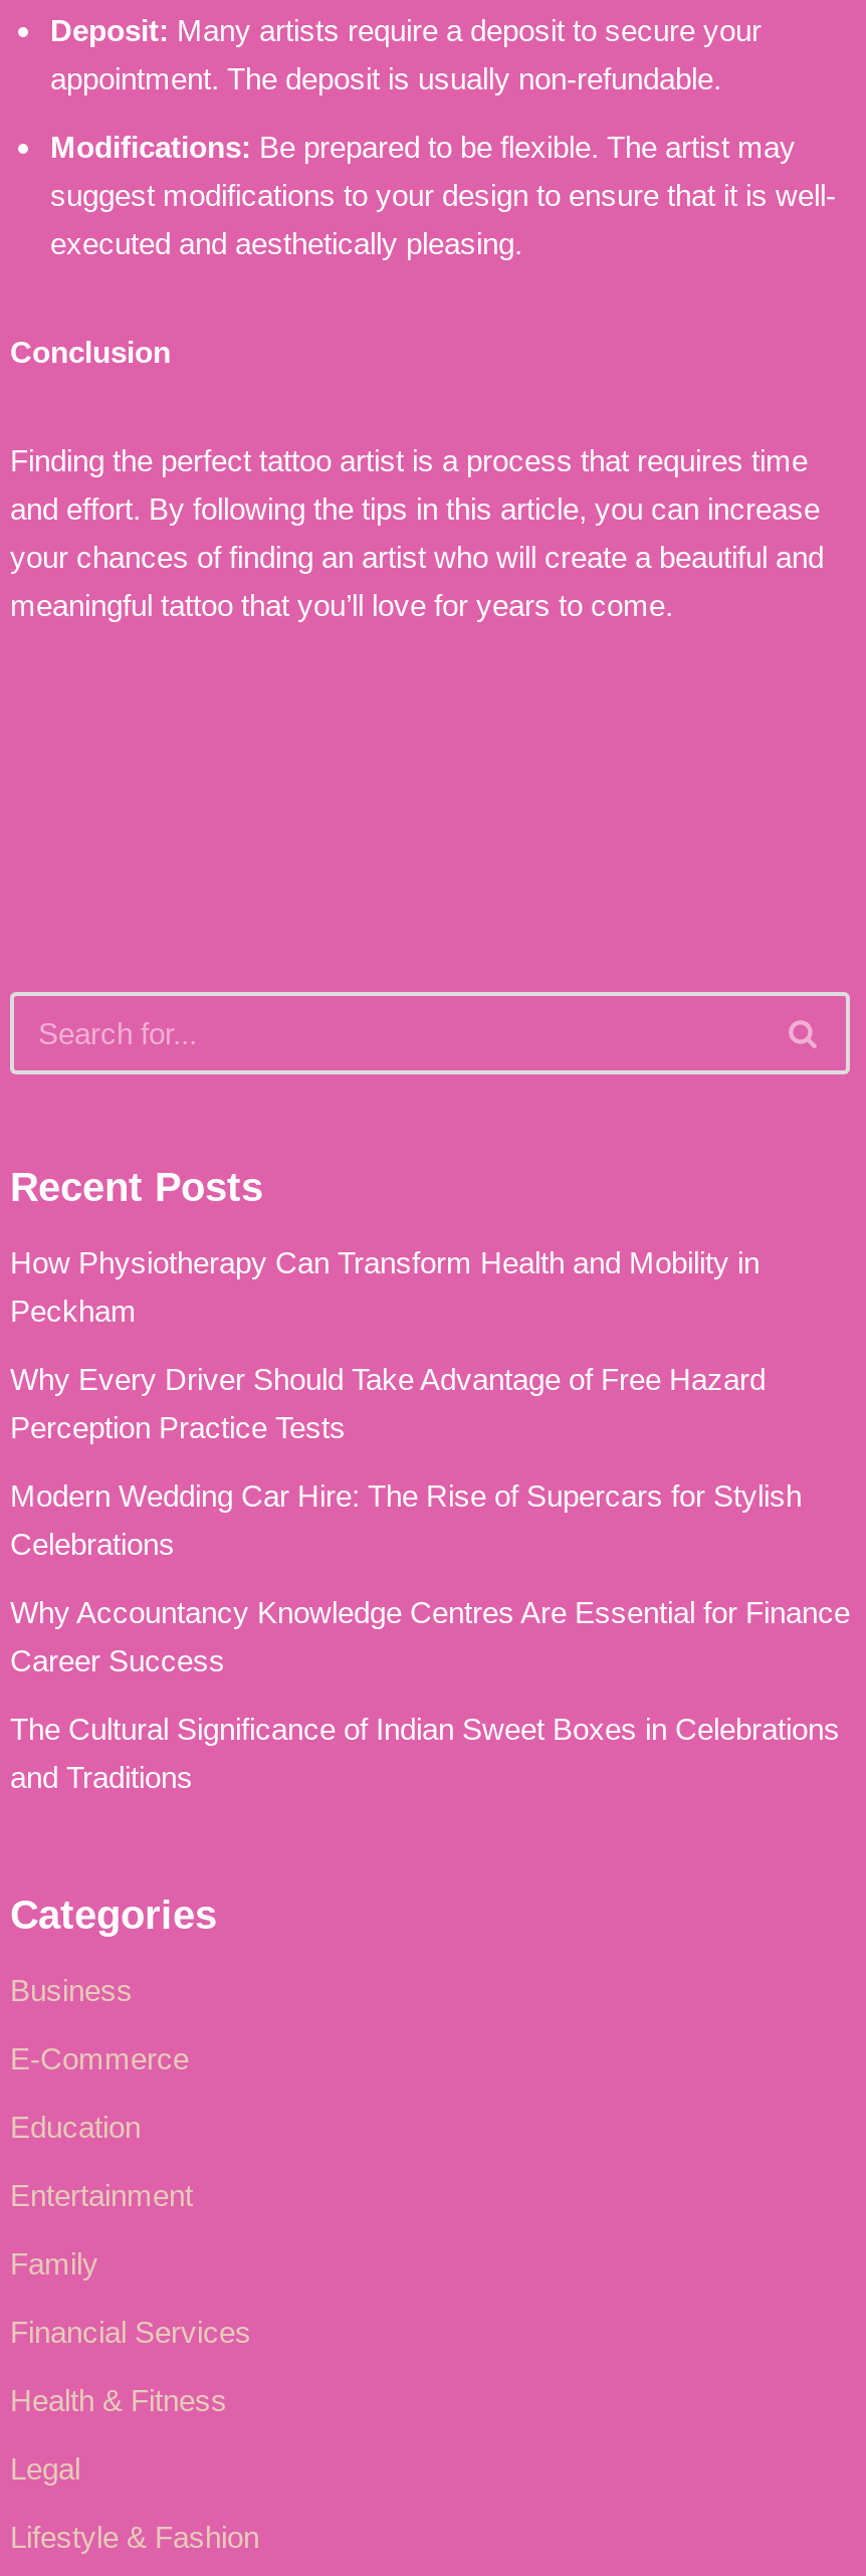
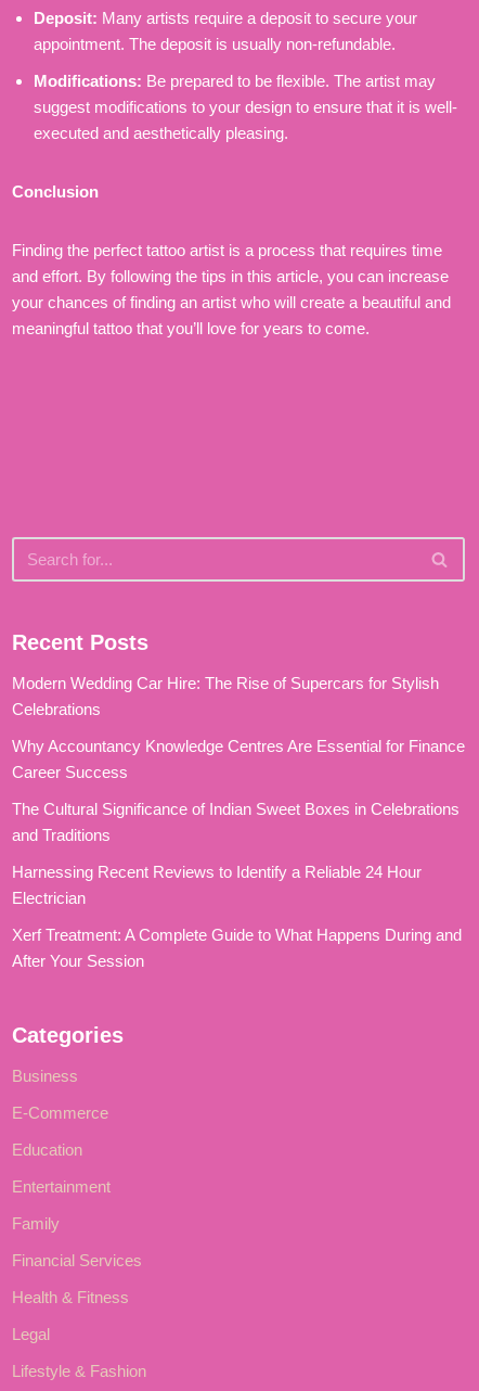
- How Physiotherapy Can Transform Health and Mobility in
- Peckham
- Why Every Driver Should Take Advantage of Free Hazard
- Perception Practice Tests

moved up: Modern Wedding Car Hire: The Rise of Supercars for Stylish | Celebrations | Why Accountancy Knowledge Centres Are Essential for Finance | Career Success | The Cultural Significance of Indian Sweet Boxes in Celebrations | and Traditions

+ Harnessing Recent Reviews to Identify a Reliable 24 Hour
+ Electrician
+ Xerf Treatment: A Complete Guide to What Happens During and
+ After Your Session
